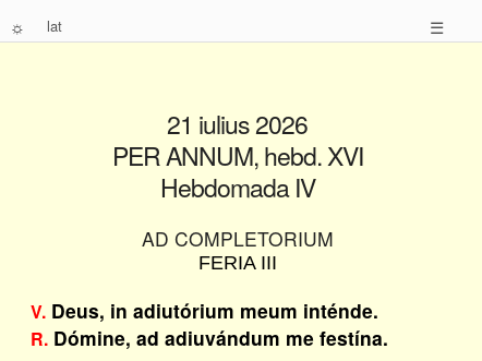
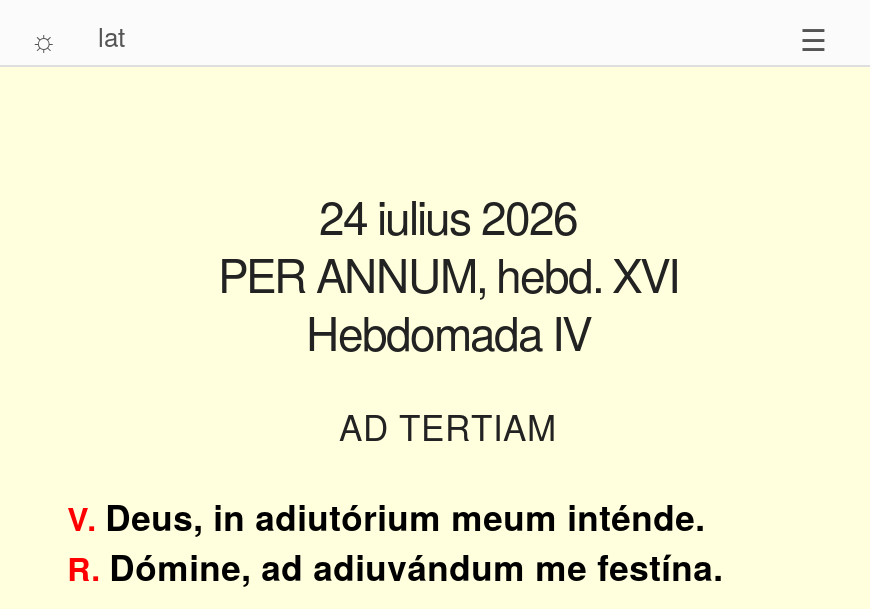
- 21 iulius 2026
+ 24 iulius 2026

- AD COMPLETORIUM
- FERIA III
+ AD TERTIAM
